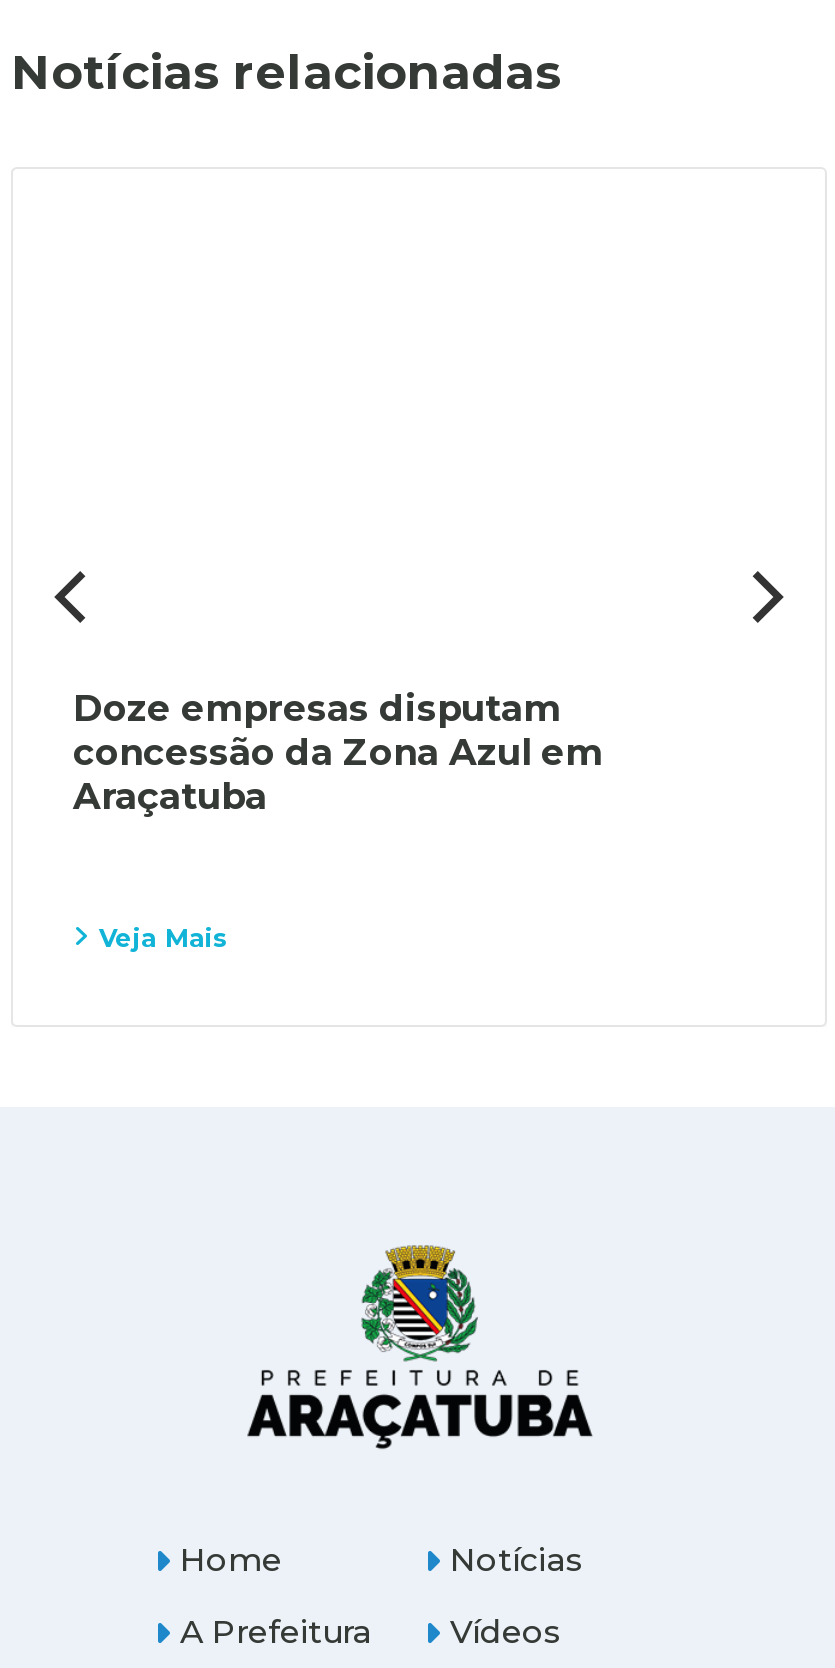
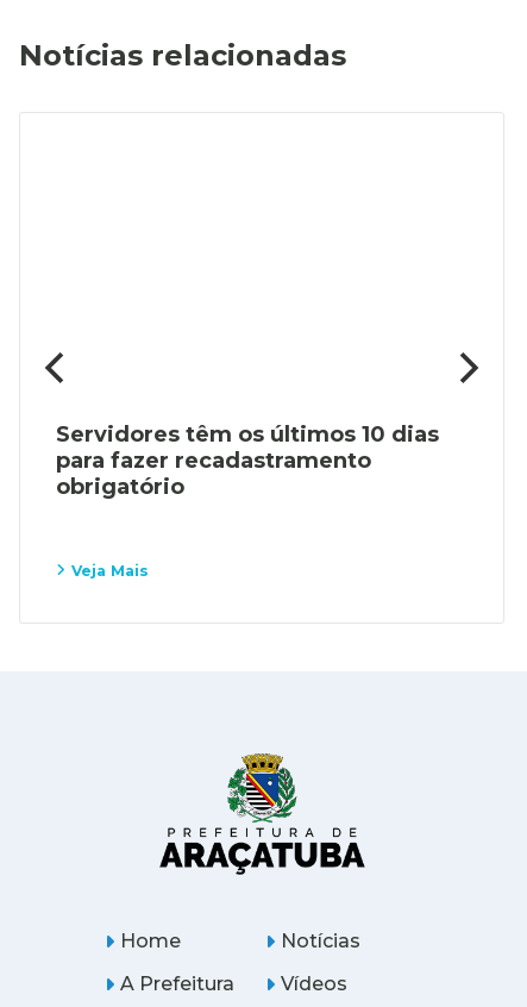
- Doze empresas disputam
- concessão da Zona Azul em
- Araçatuba
+ Servidores têm os últimos 10 dias
+ para fazer recadastramento
+ obrigatório
